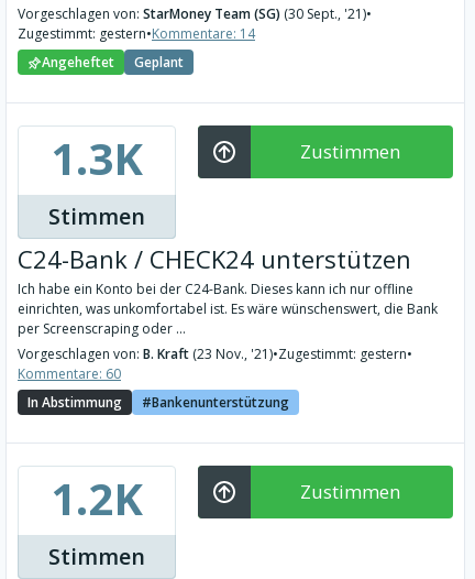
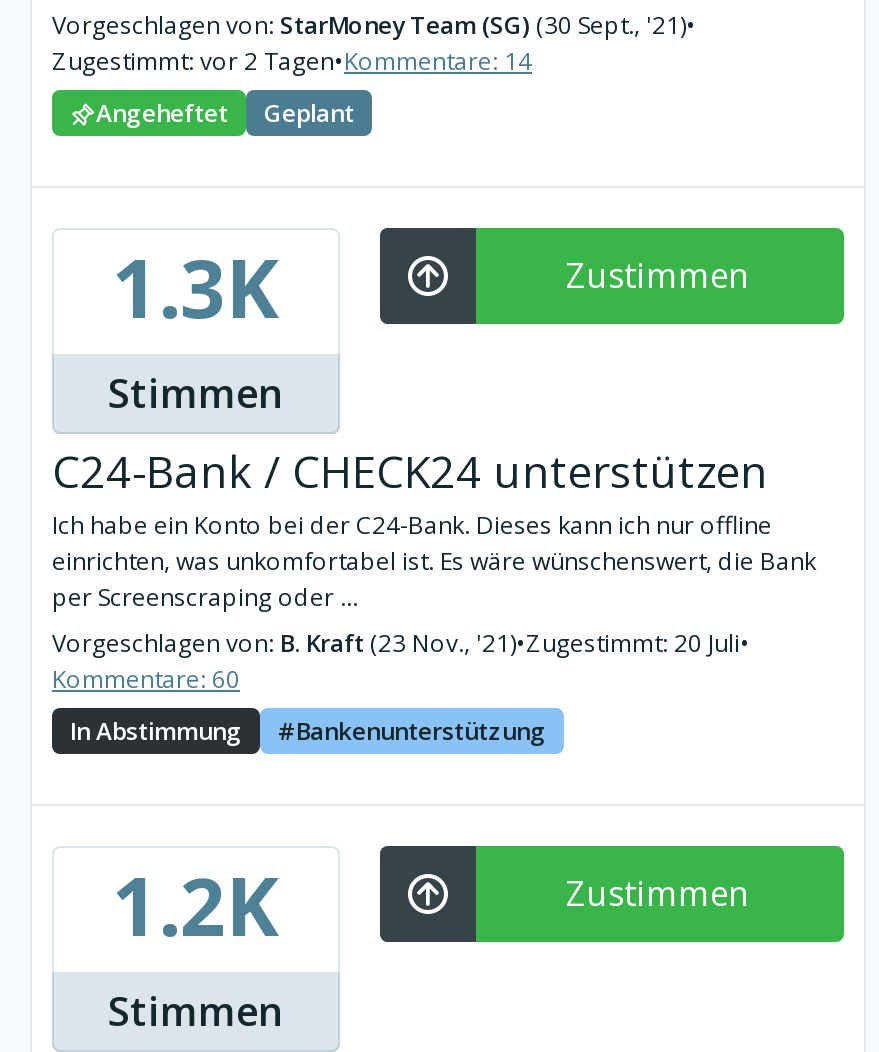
- Zugestimmt: gestern•Kommentare: 14
+ Zugestimmt: vor 2 Tagen•Kommentare: 14

- Vorgeschlagen von: B. Kraft (23 Nov., '21) •Zugestimmt: gestern•
+ Vorgeschlagen von: B. Kraft (23 Nov., '21) •Zugestimmt: 20 Juli•
